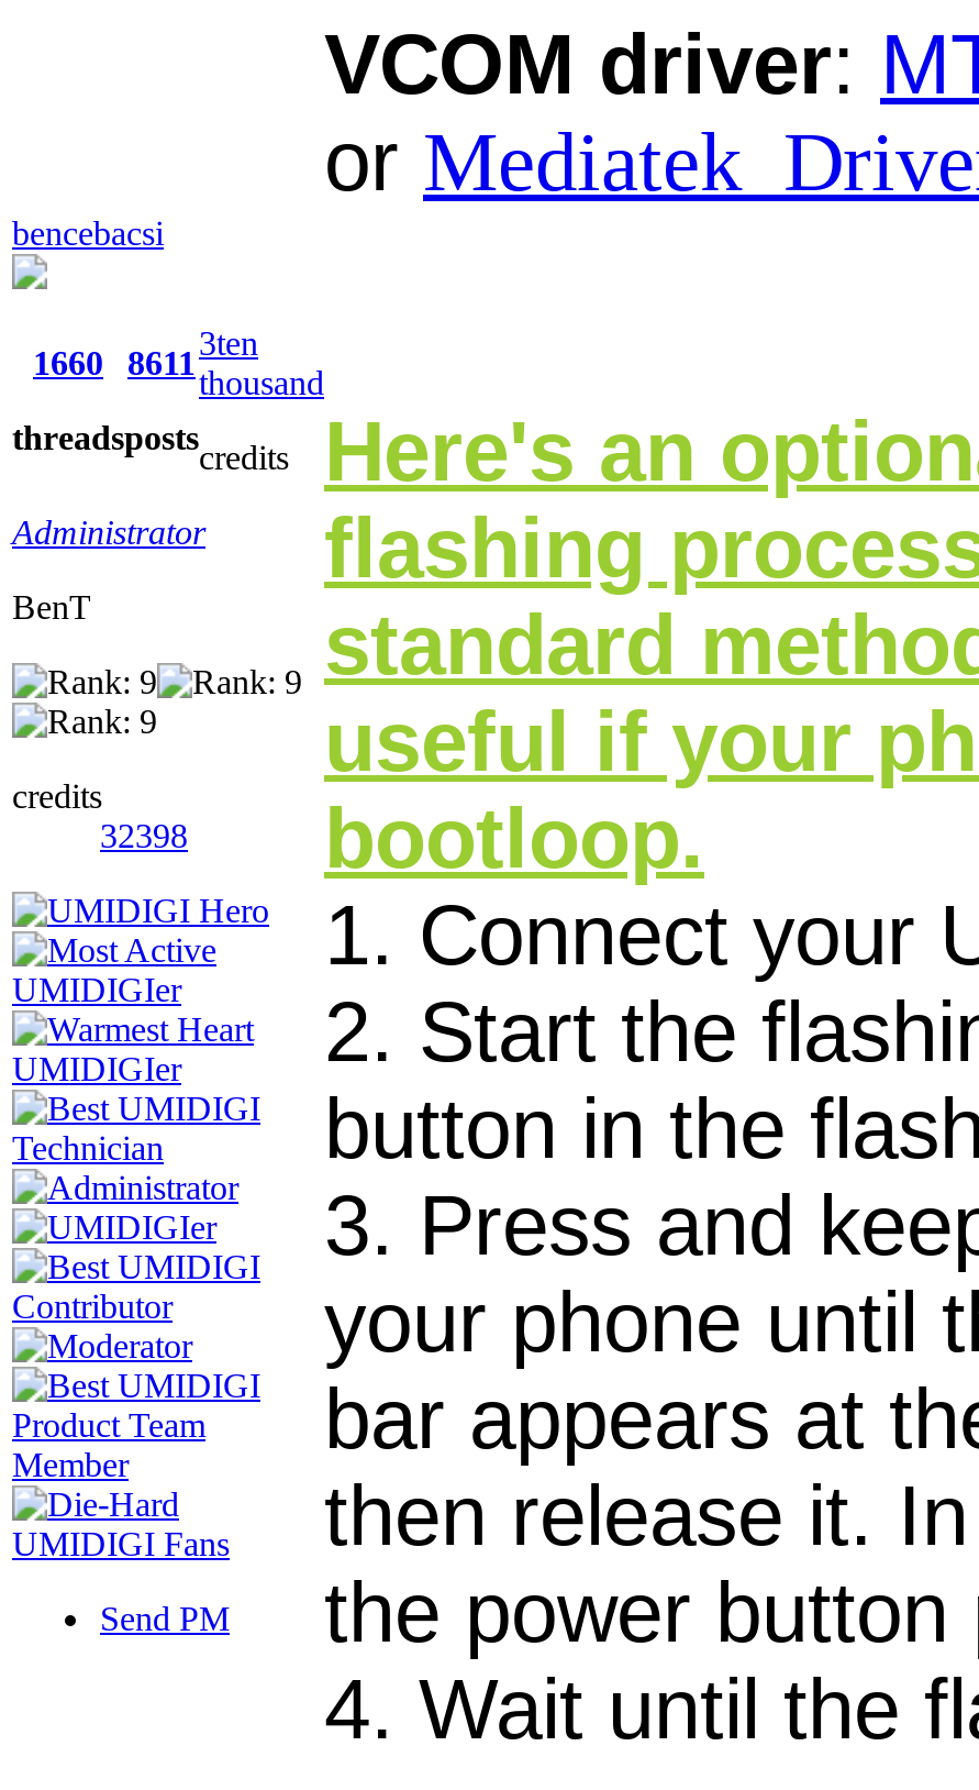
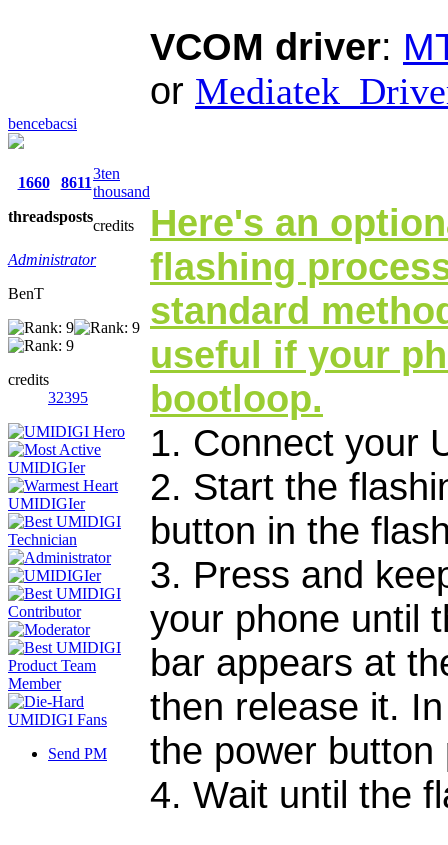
- 32398
+ 32395
